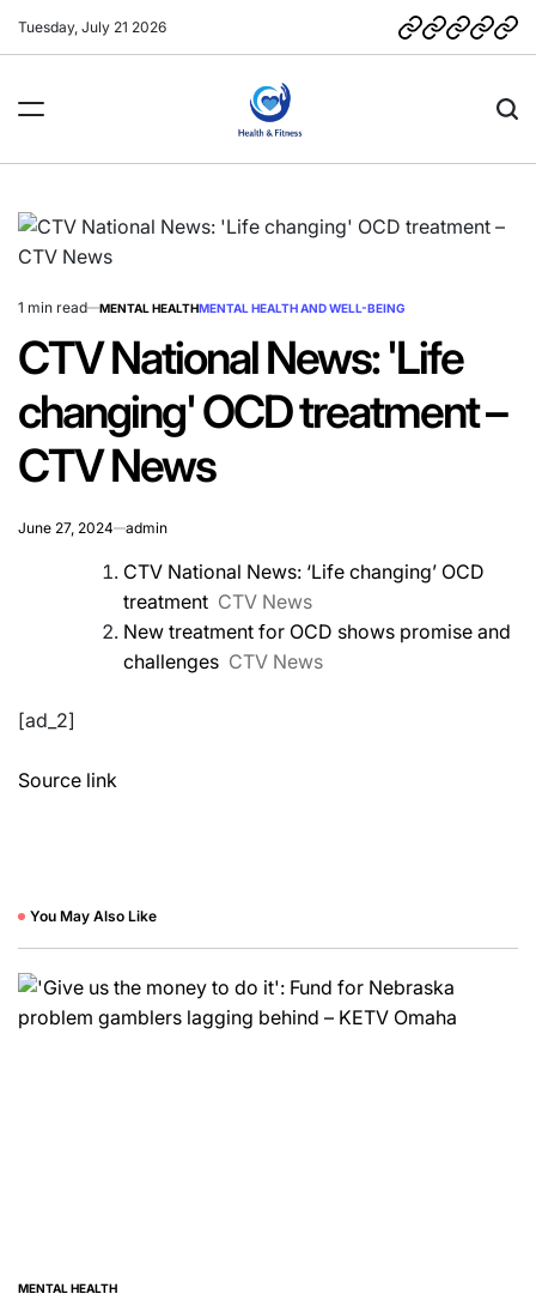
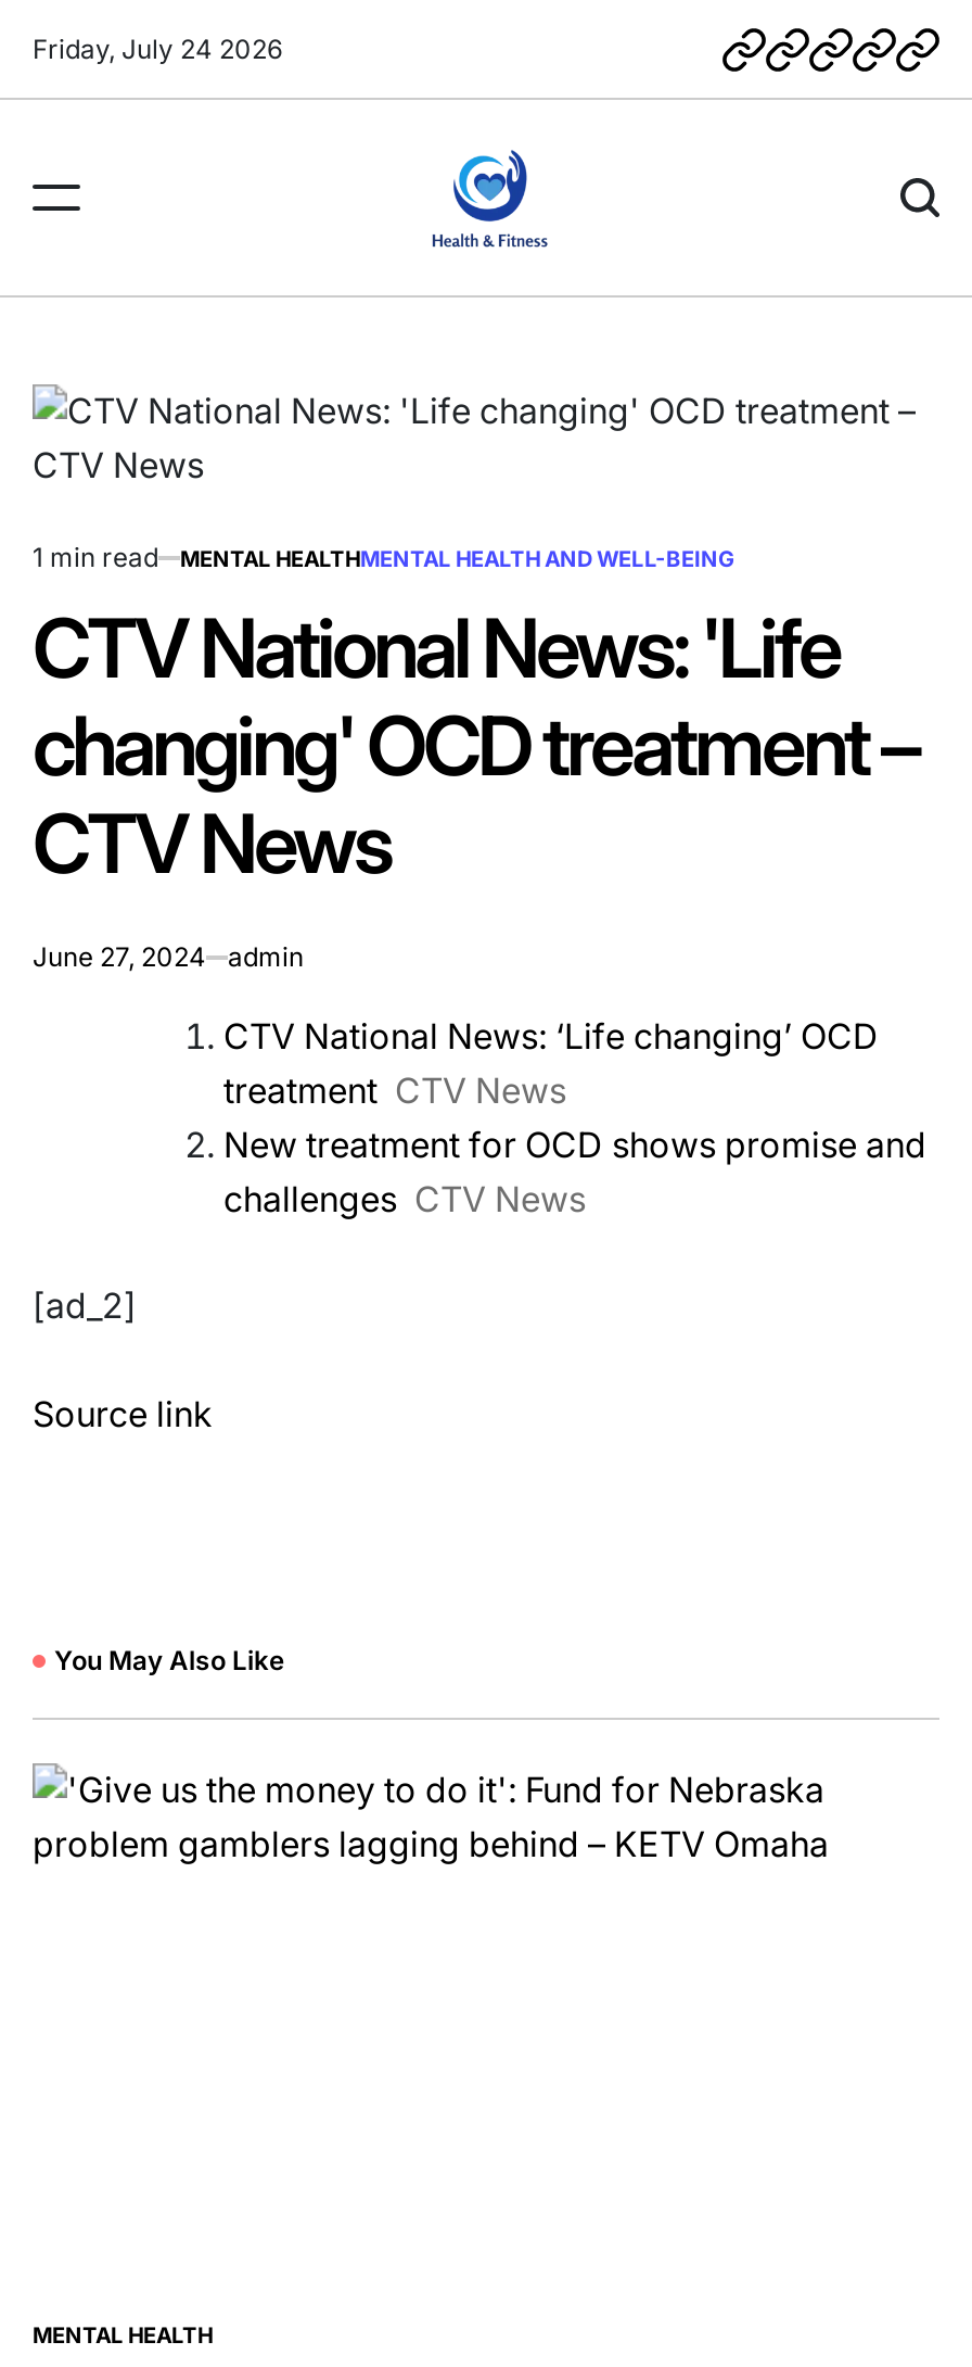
- Tuesday, July 21 2026
+ Friday, July 24 2026
